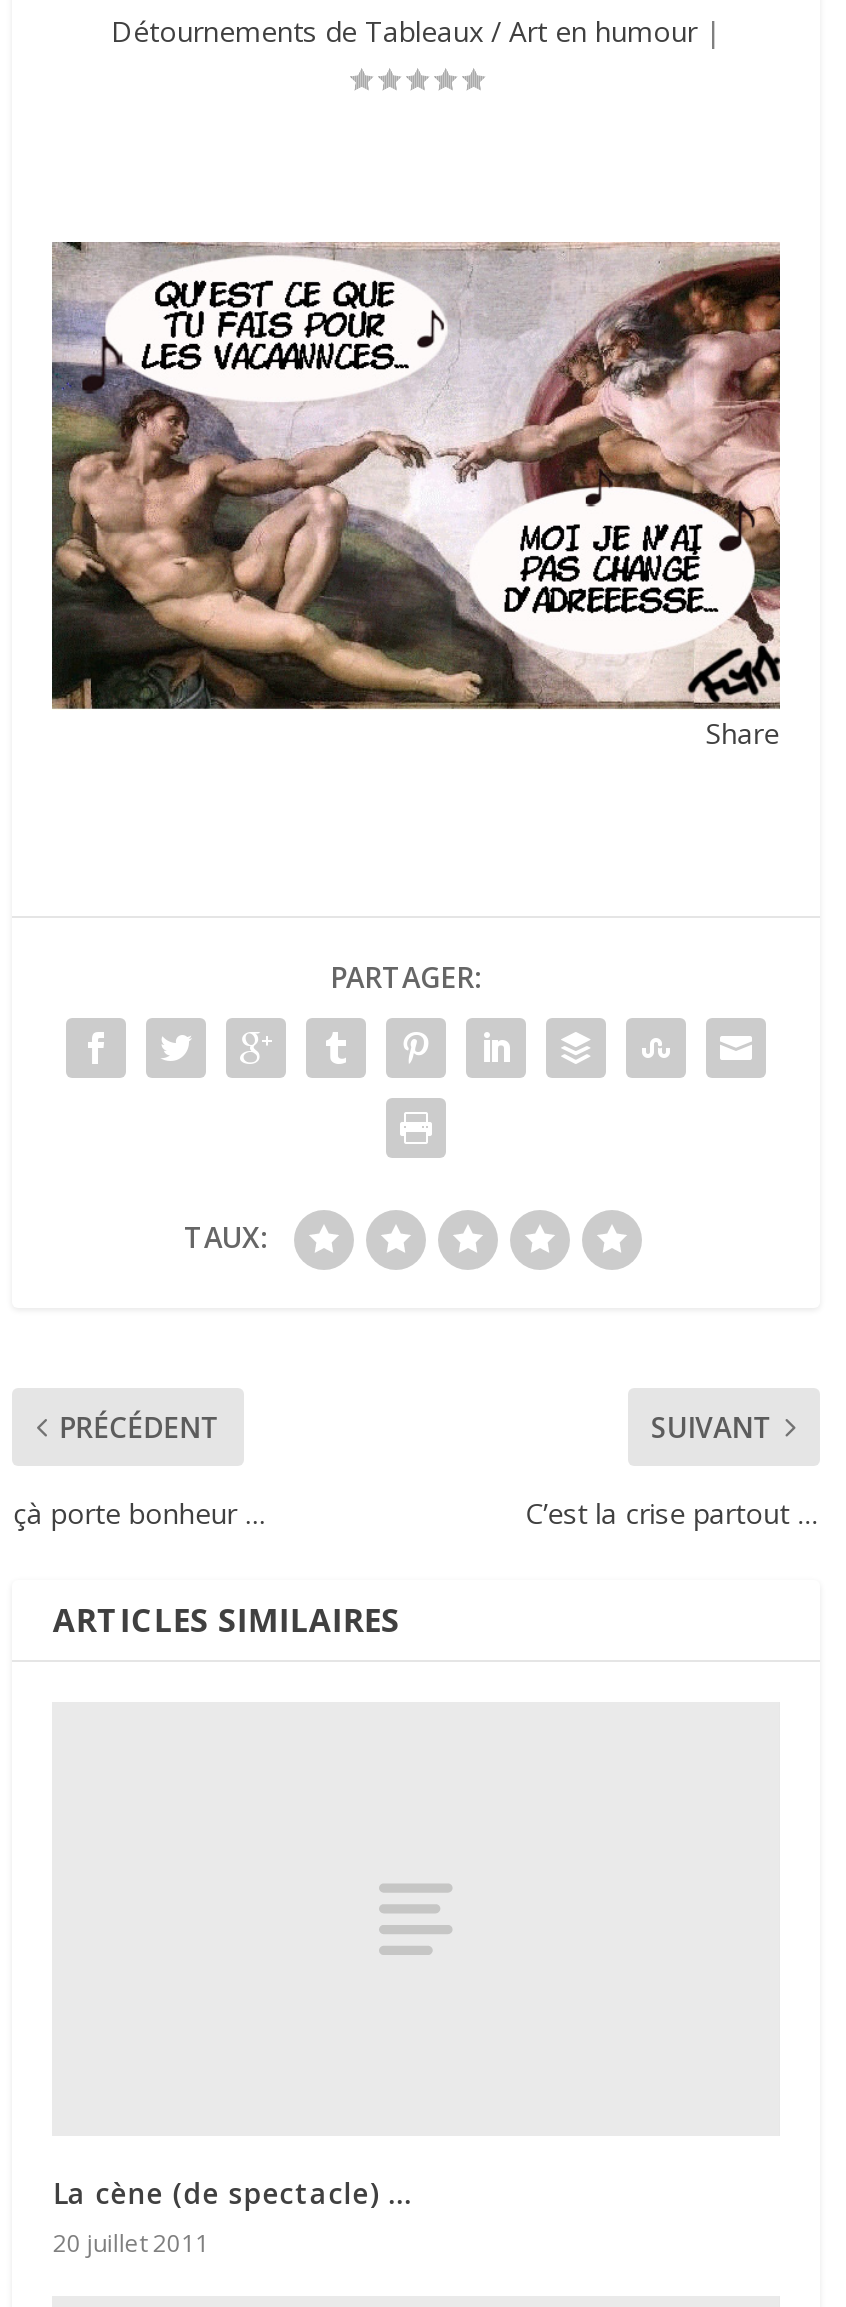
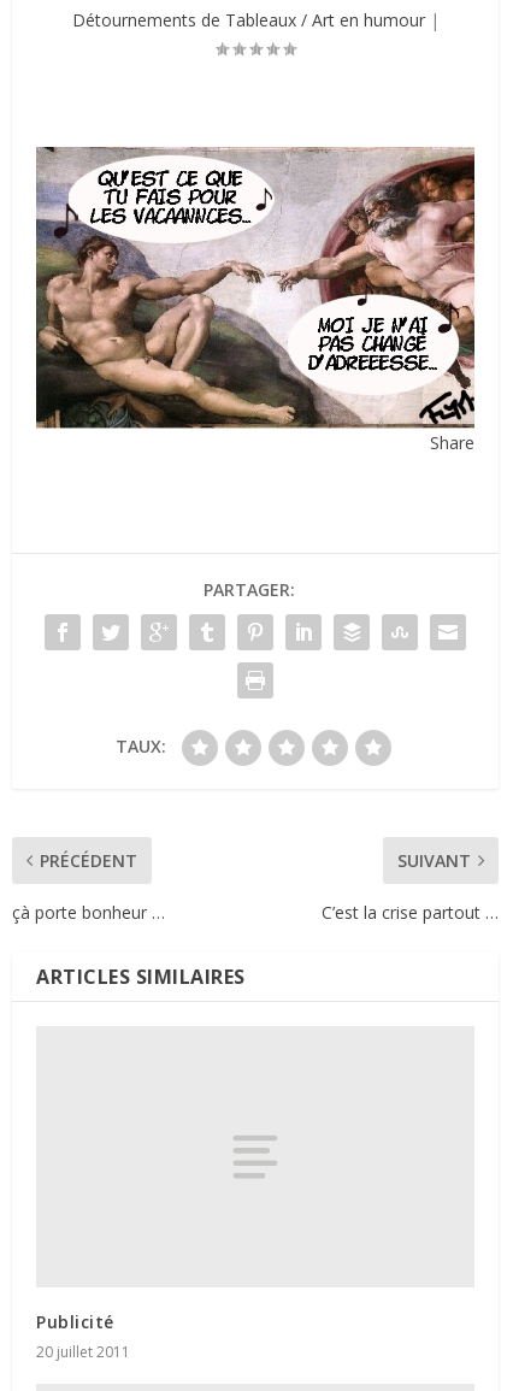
- La cène (de spectacle) …
+ Publicité
